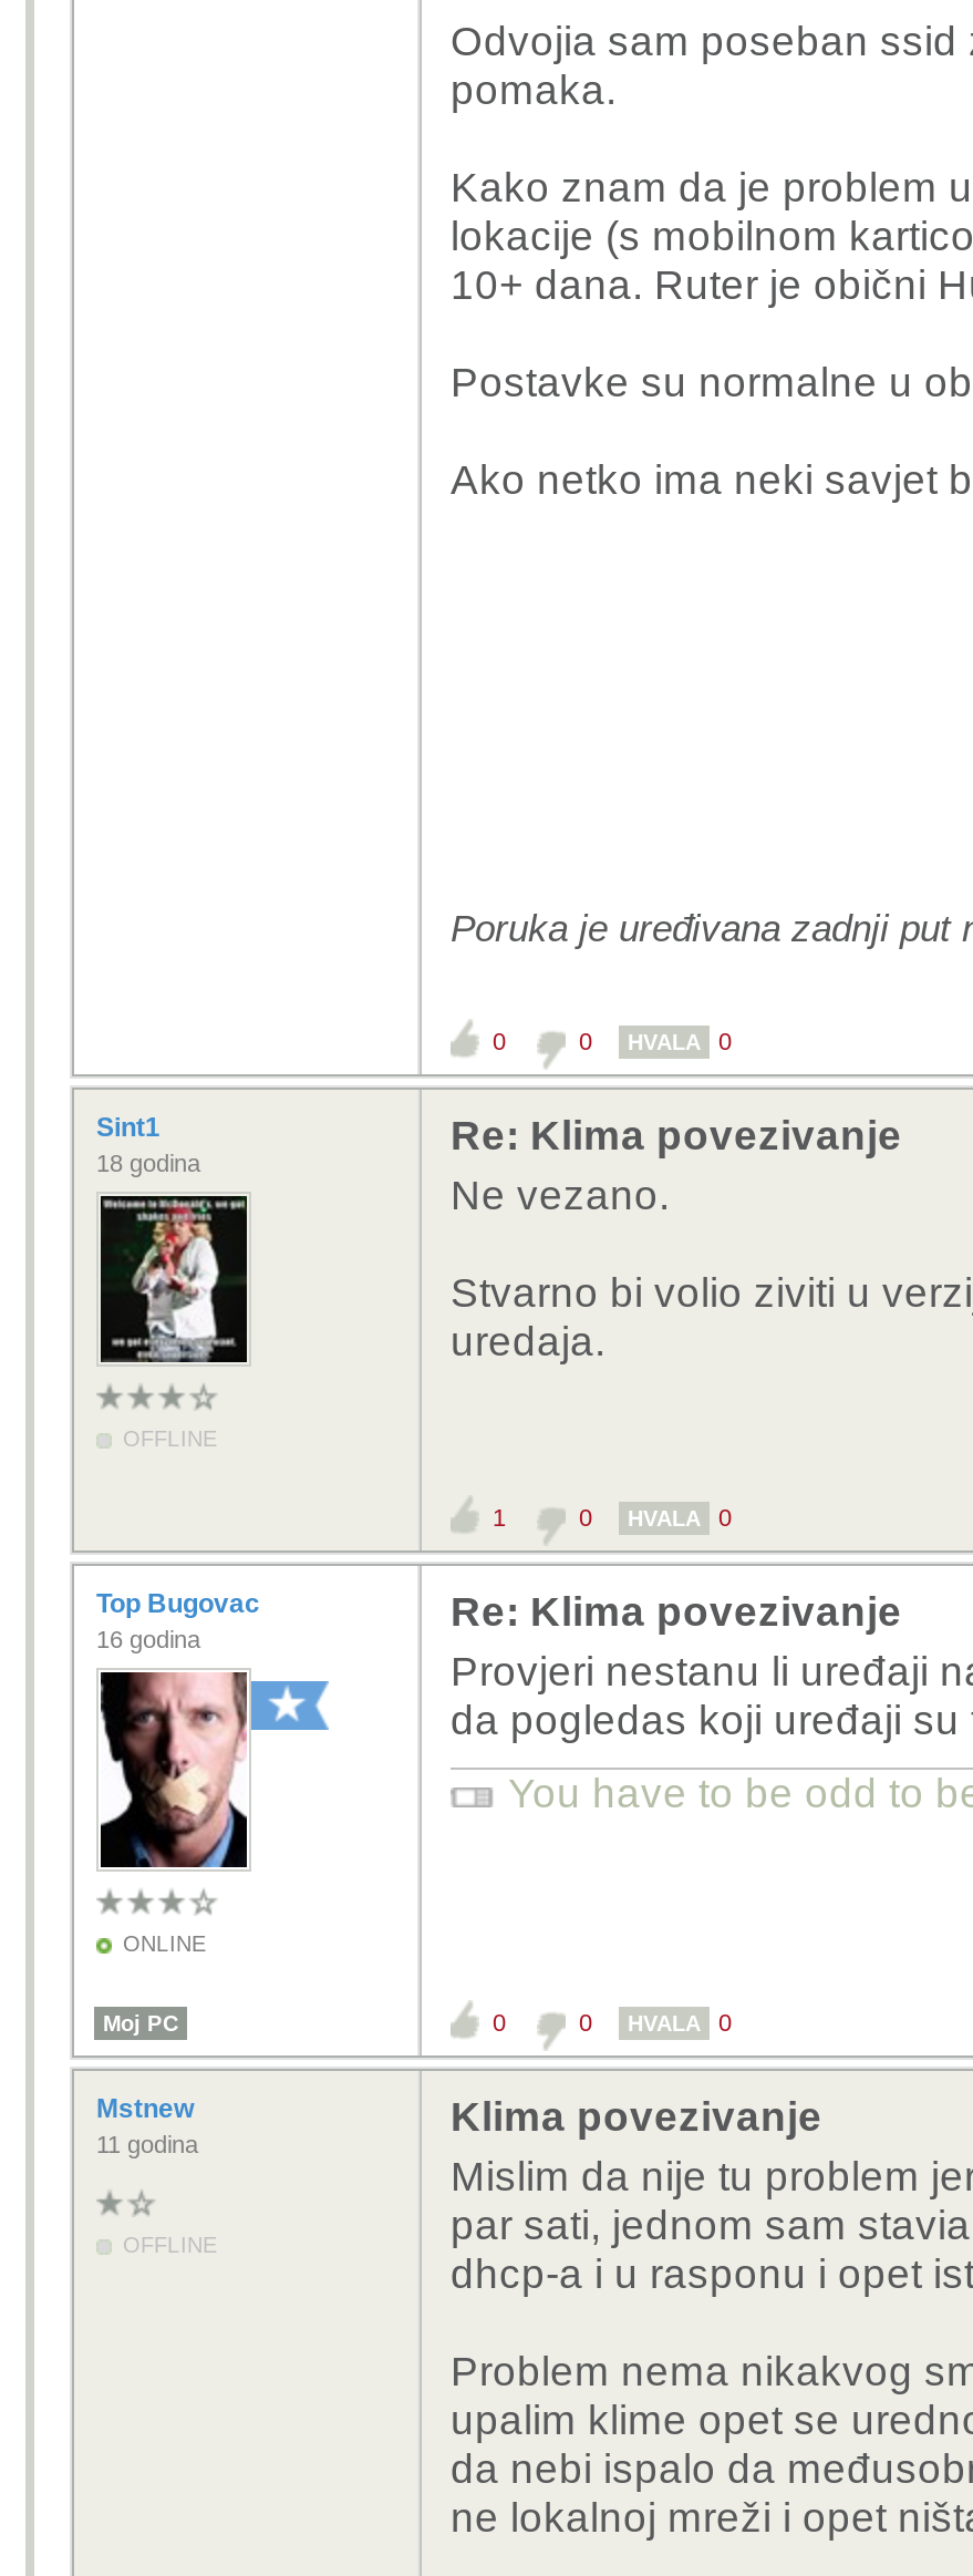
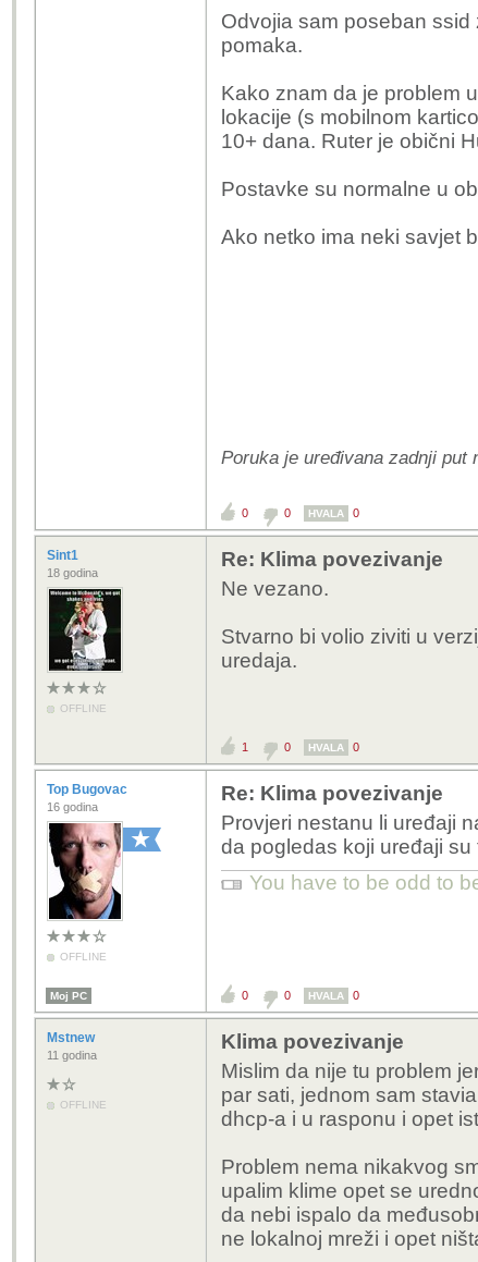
- ONLINE
+ OFFLINE
